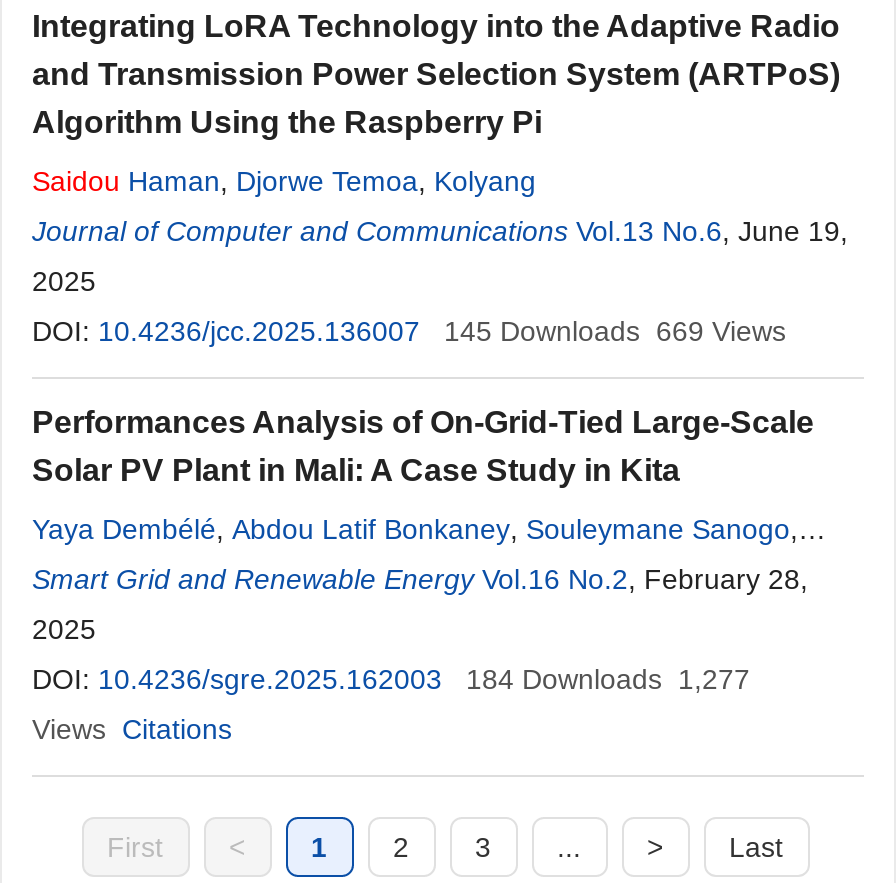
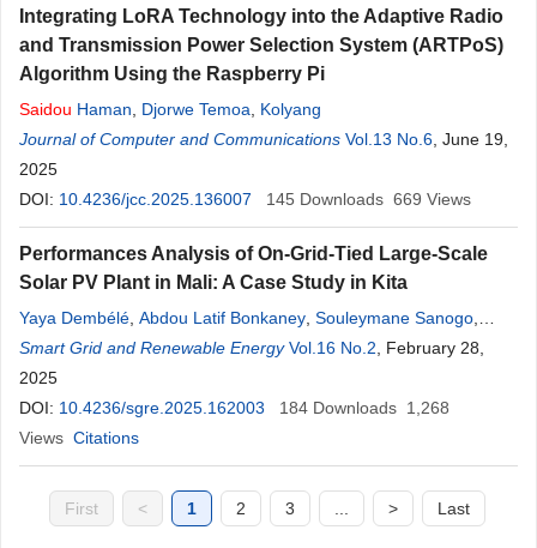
- DOI: 10.4236/sgre.2025.162003 184 Downloads 1,277
+ DOI: 10.4236/sgre.2025.162003 184 Downloads 1,268
